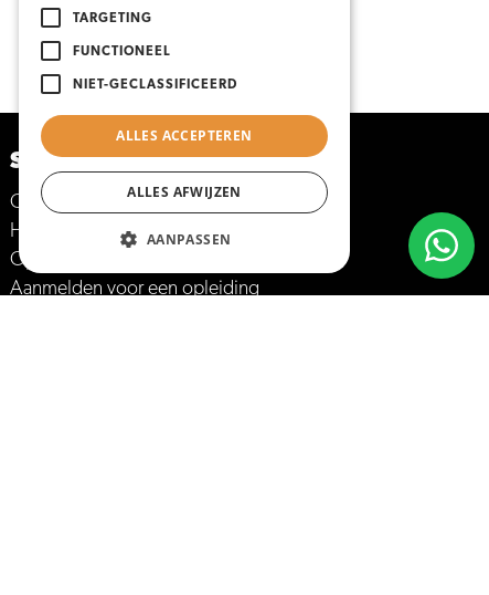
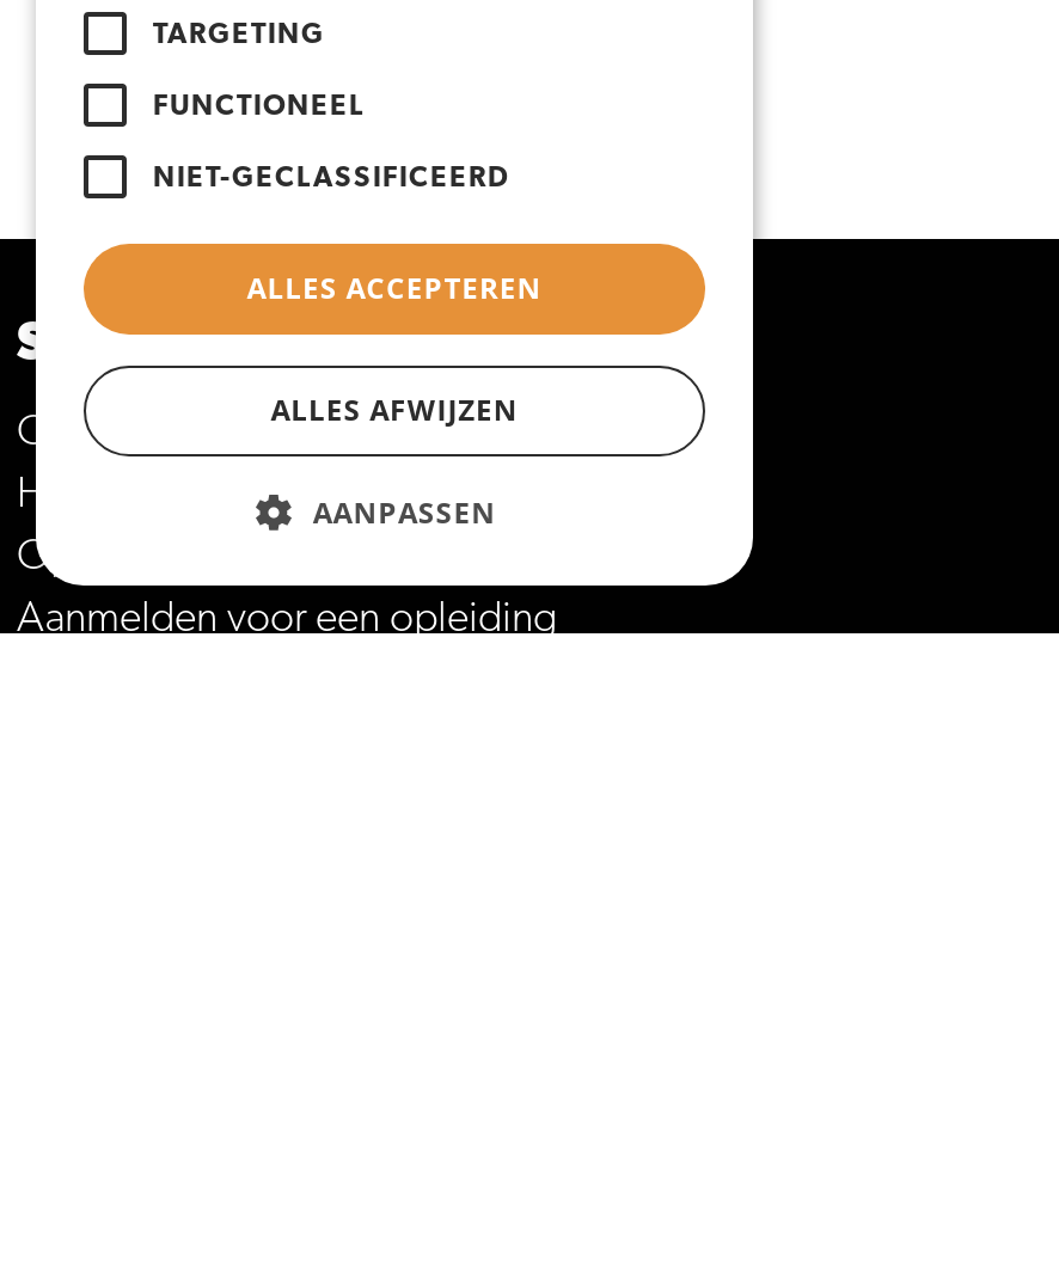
- [image]
